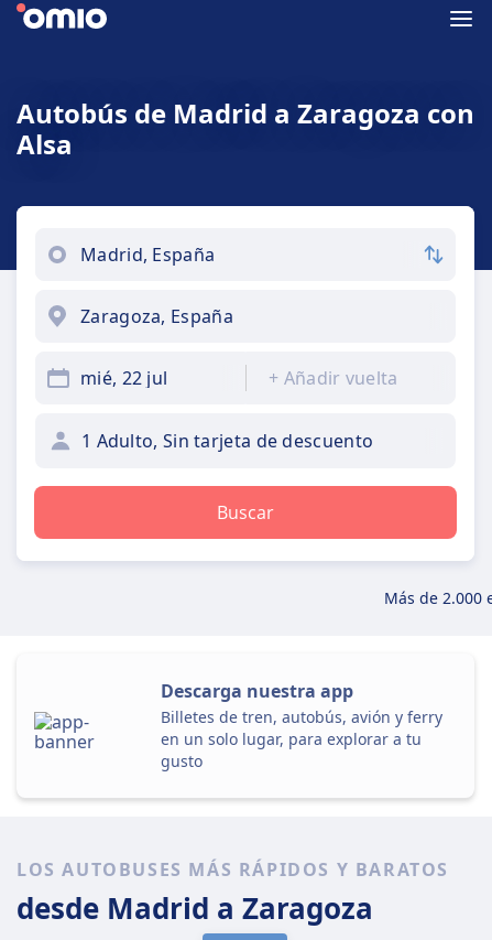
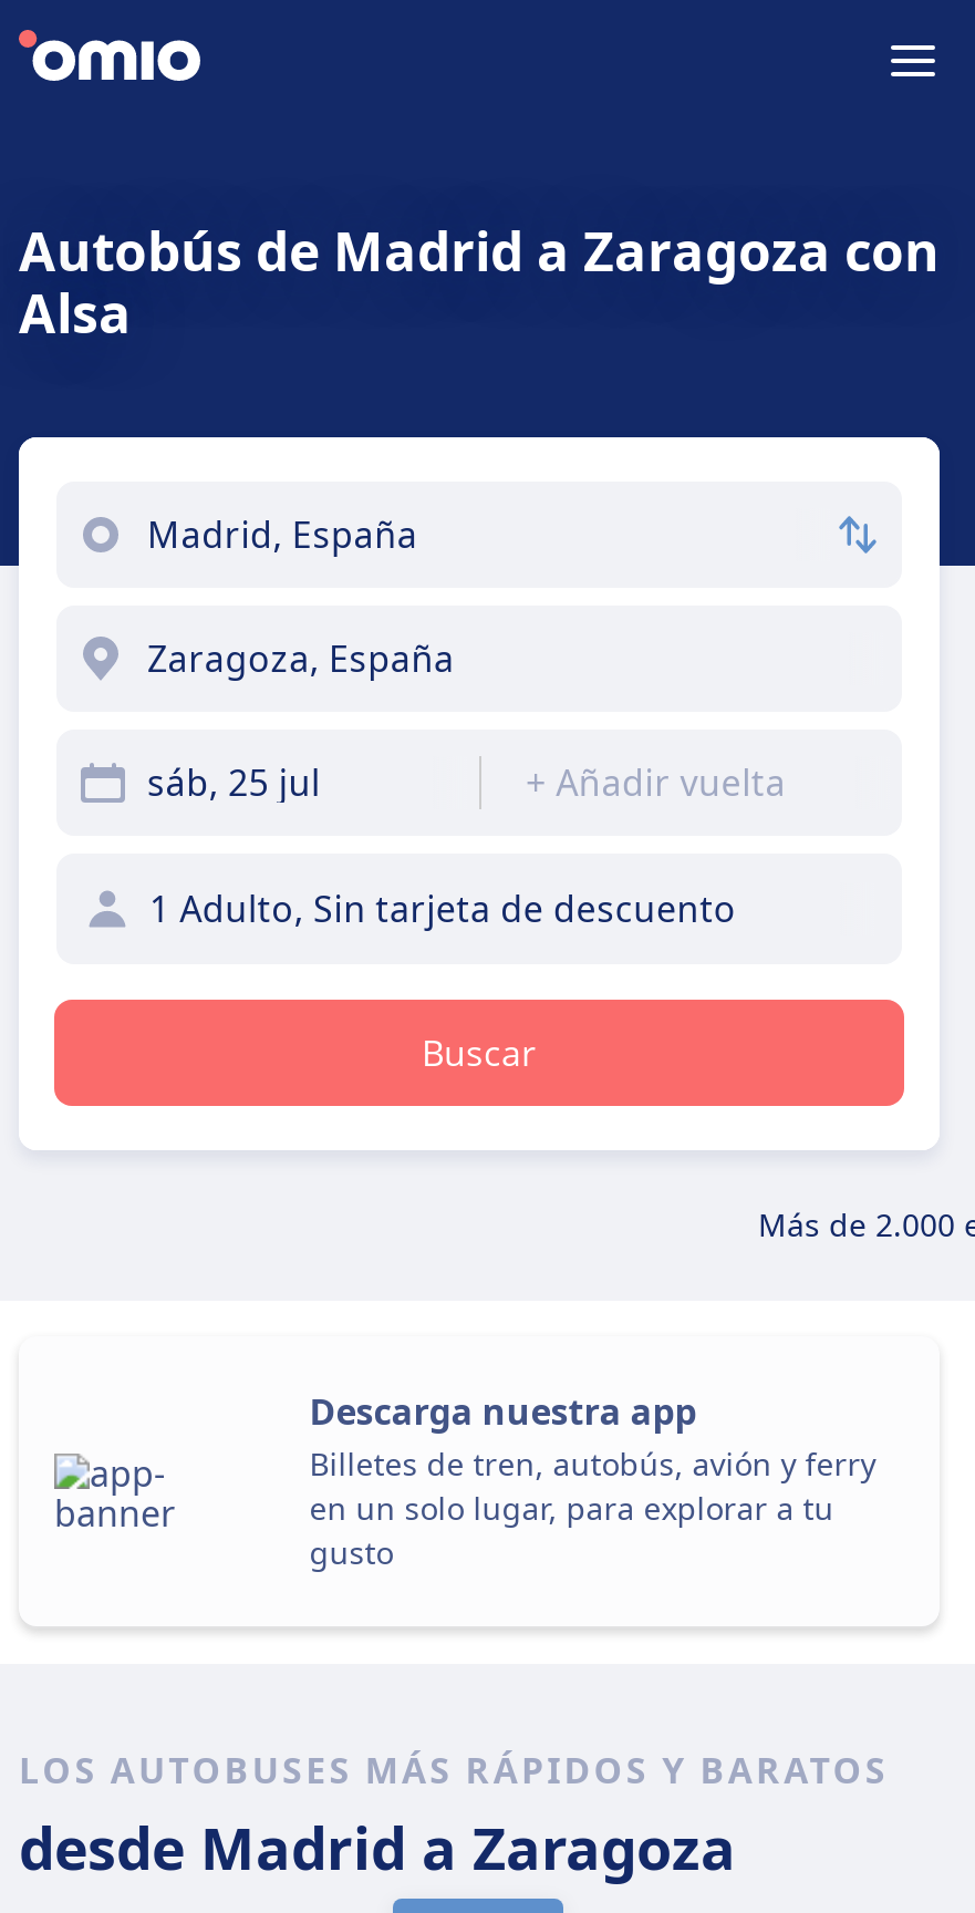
- mié, 22 jul
+ sáb, 25 jul
